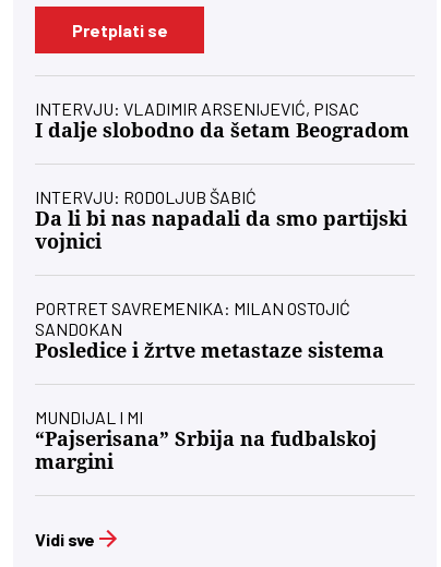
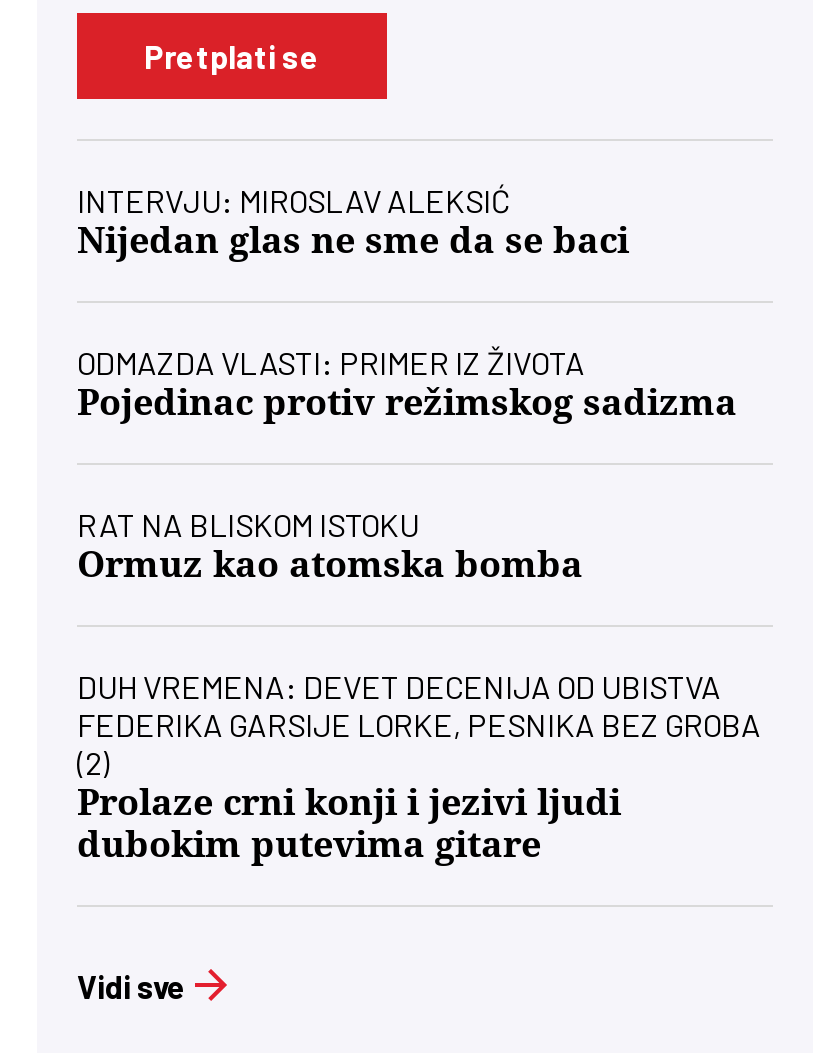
- INTERVJU: VLADIMIR ARSENIJEVIĆ, PISAC
- I dalje slobodno da šetam Beogradom
+ INTERVJU: MIROSLAV ALEKSIĆ
+ Nijedan glas ne sme da se baci

- INTERVJU: RODOLJUB ŠABIĆ
- Da li bi nas napadali da smo partijski
- vojnici
+ ODMAZDA VLASTI: PRIMER IZ ŽIVOTA
+ Pojedinac protiv režimskog sadizma

- PORTRET SAVREMENIKA: MILAN OSTOJIĆ
- SANDOKAN
- Posledice i žrtve metastaze sistema
+ RAT NA BLISKOM ISTOKU
+ Ormuz kao atomska bomba

- MUNDIJAL I MI
- “Pajserisana” Srbija na fudbalskoj
- margini
+ DUH VREMENA: DEVET DECENIJA OD UBISTVA
+ FEDERIKA GARSIJE LORKE, PESNIKA BEZ GROBA
+ (2)
+ Prolaze crni konji i jezivi ljudi
+ dubokim putevima gitare
